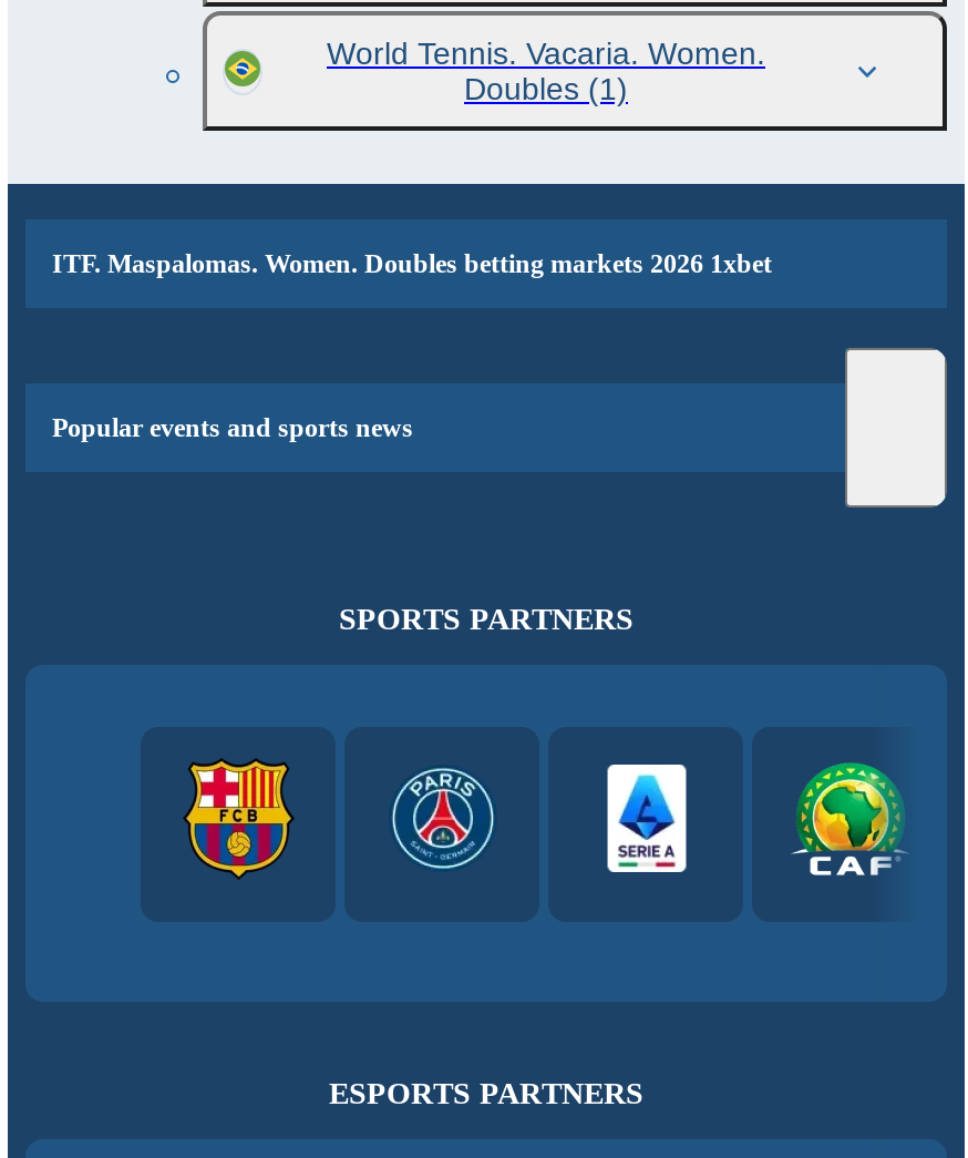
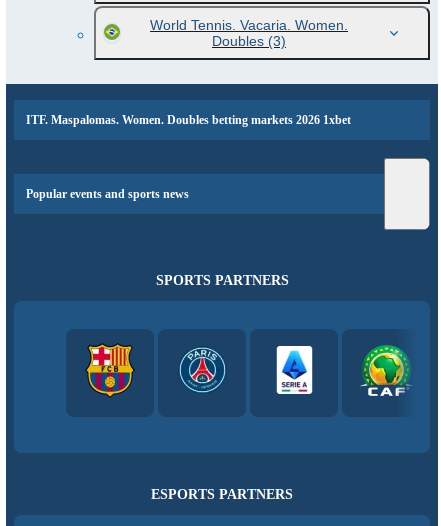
- Doubles (1)
+ Doubles (3)
